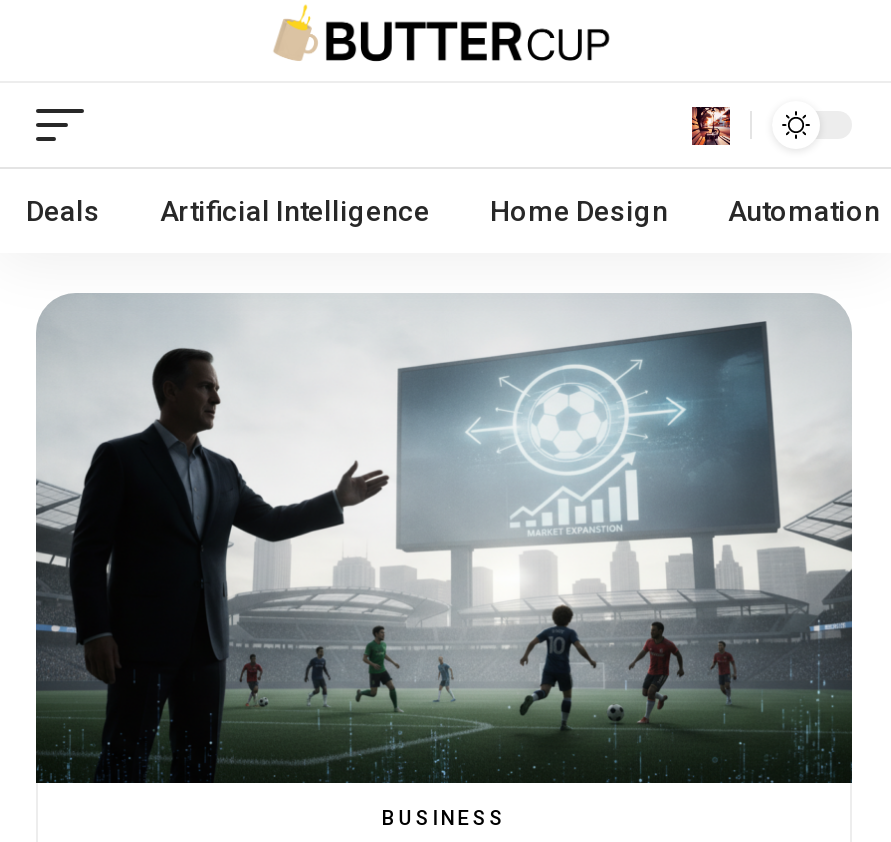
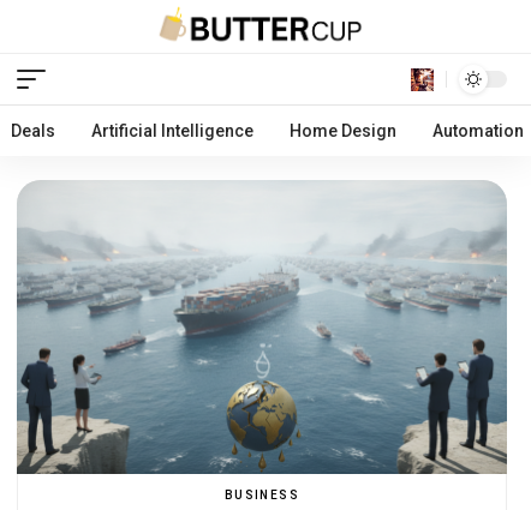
- [image]
+ [image]
